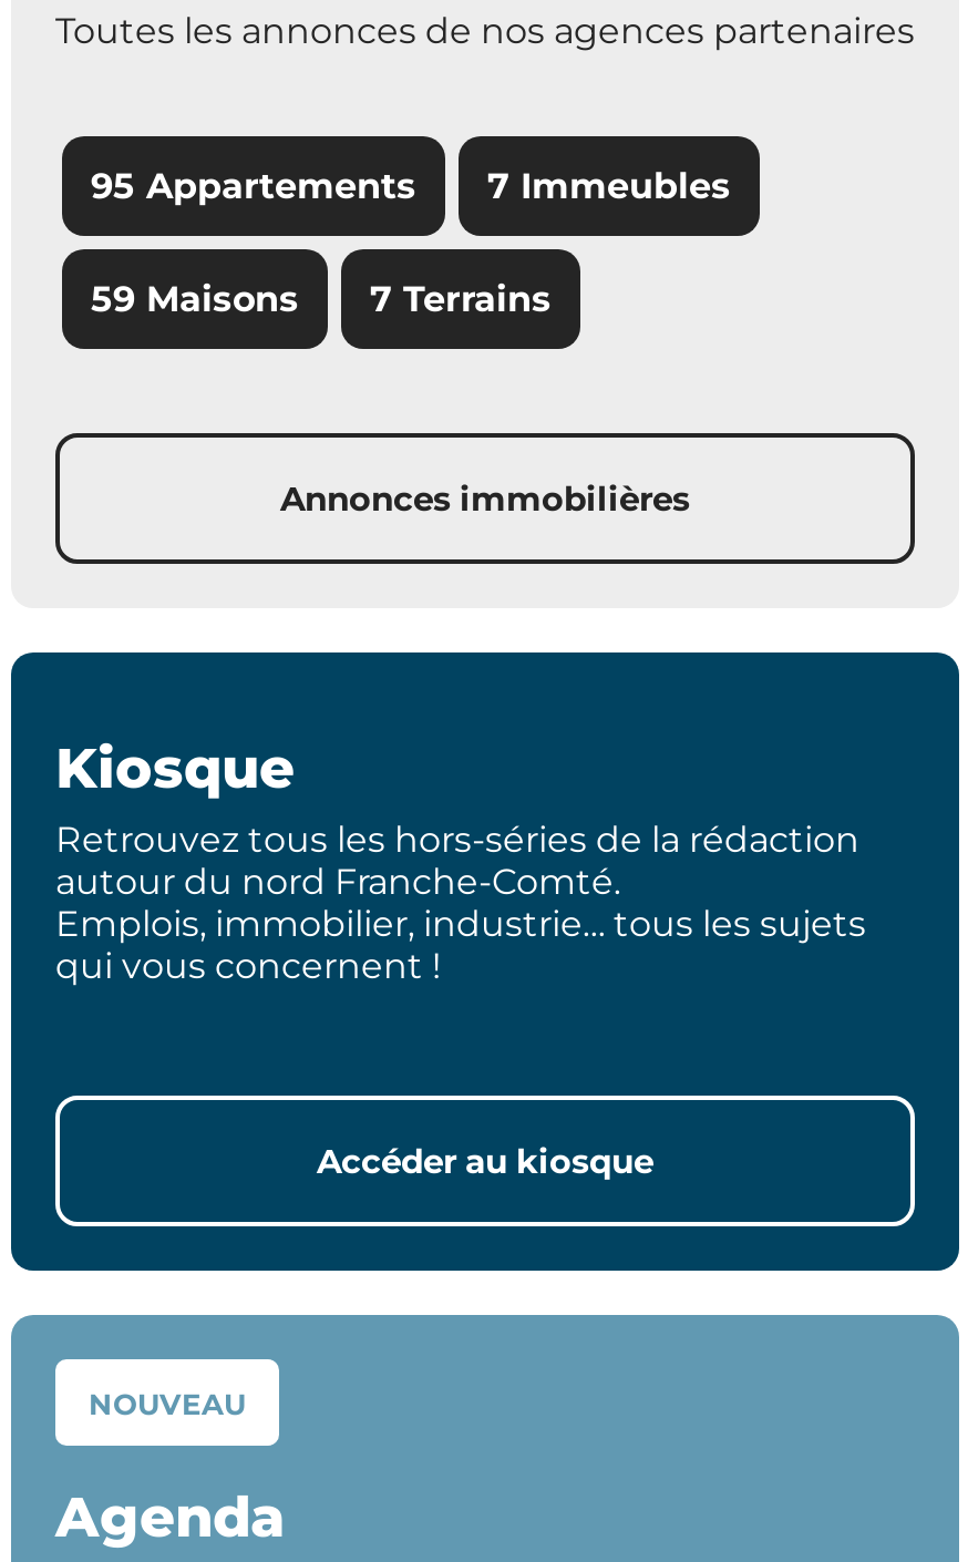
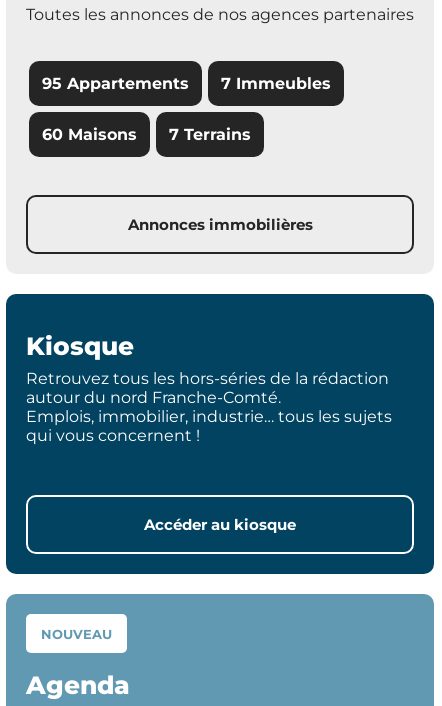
- 59 Maisons 7 Terrains
+ 60 Maisons 7 Terrains
